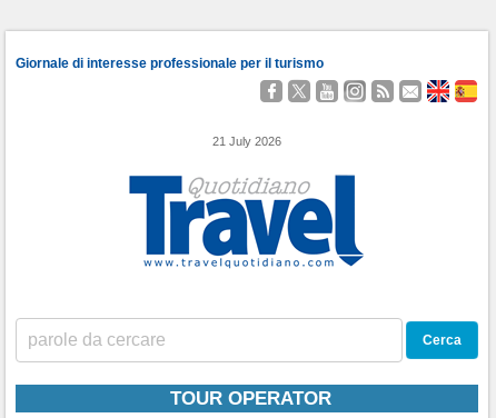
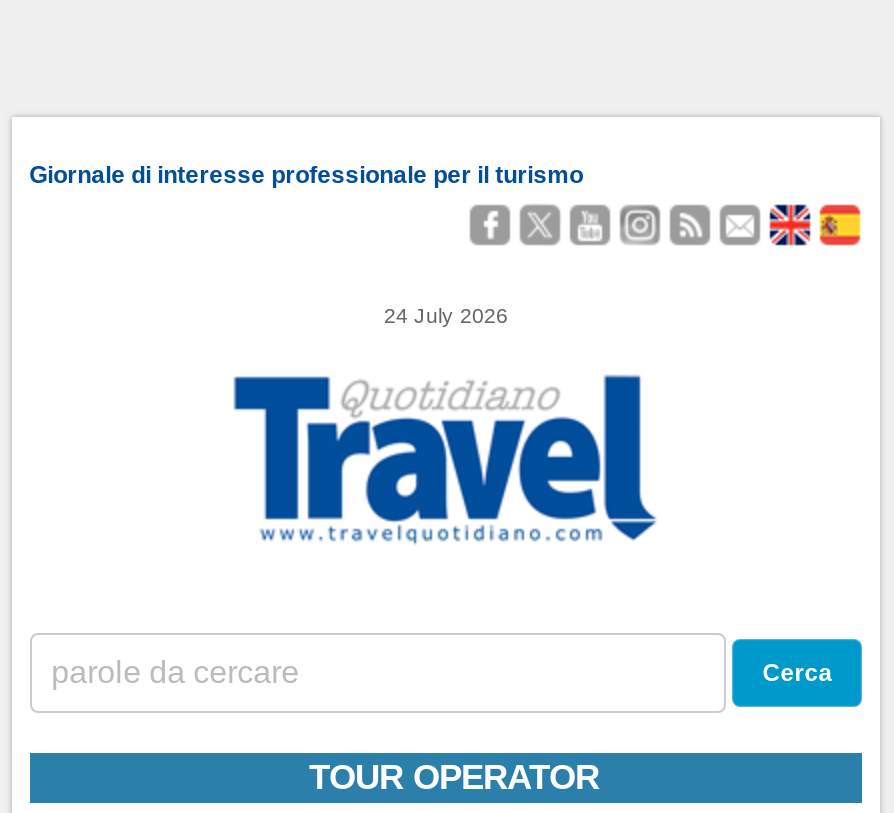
- 21 July 2026
+ 24 July 2026
